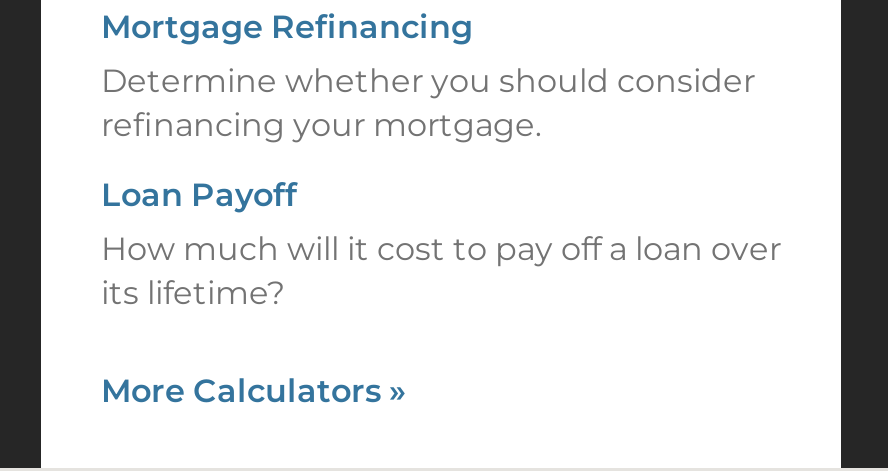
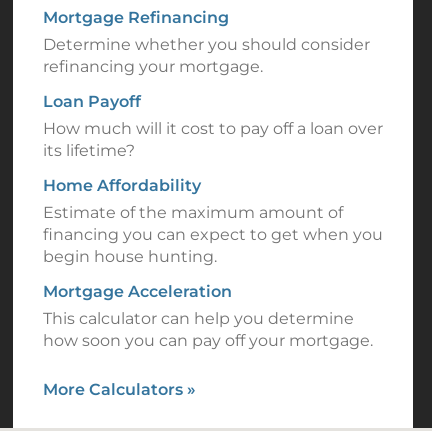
+ Home Affordability
+ Estimate of the maximum amount of
+ financing you can expect to get when you
+ begin house hunting.
+ Mortgage Acceleration
+ This calculator can help you determine
+ how soon you can pay off your mortgage.
